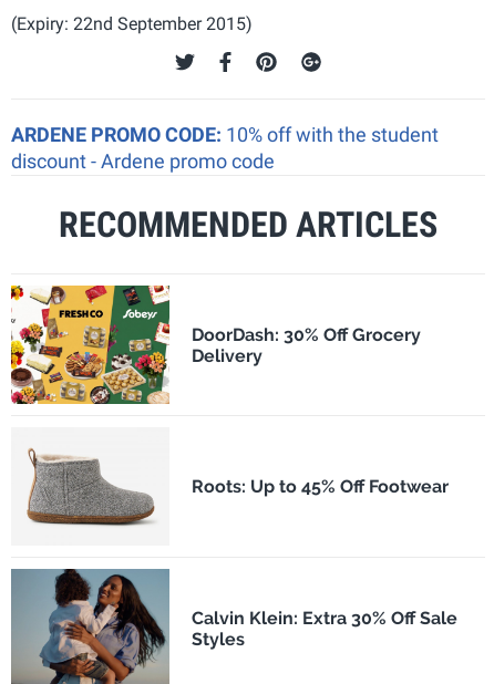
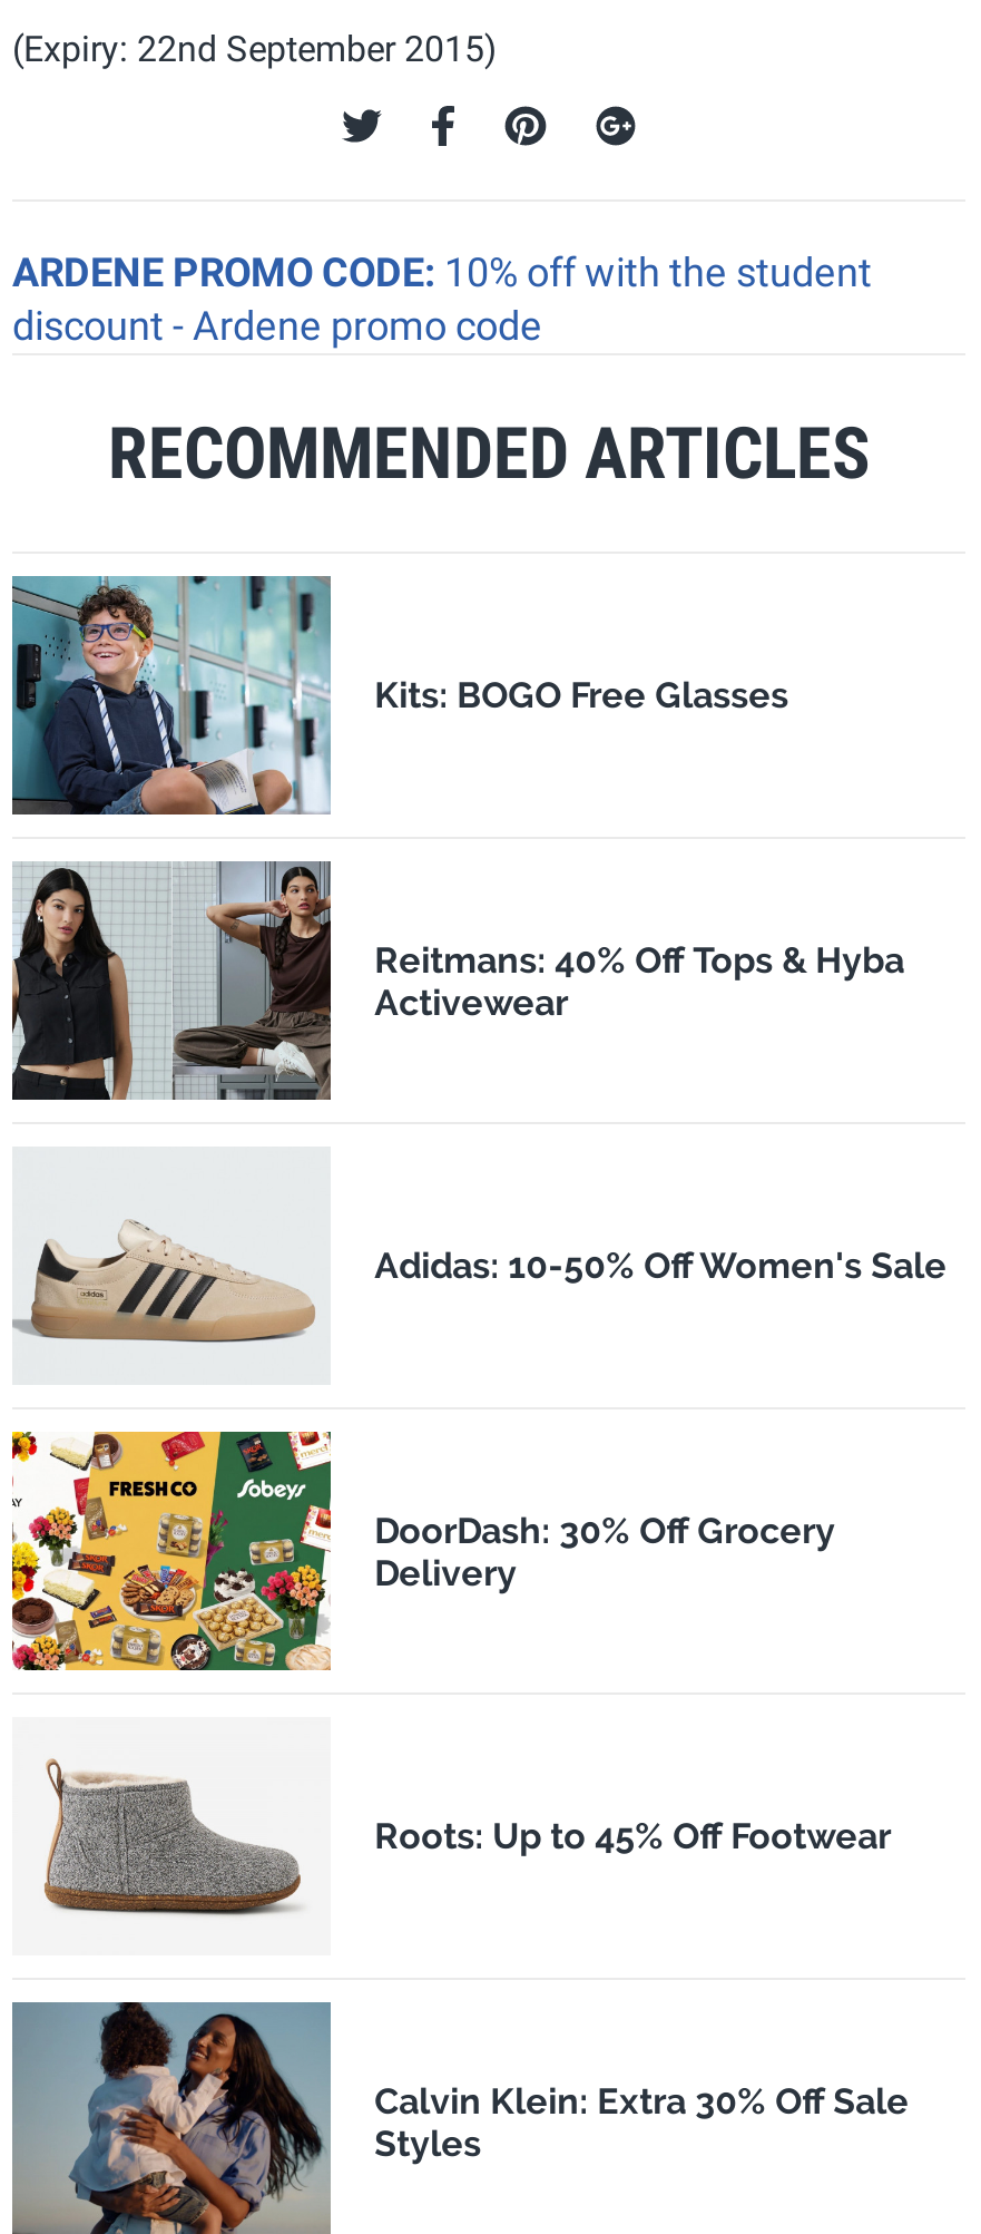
+ [image]
+ Kits: BOGO Free Glasses

+ [image]
+ Reitmans: 40% Off Tops & Hyba
+ Activewear

+ [image]
+ Adidas: 10-50% Off Women's Sale
